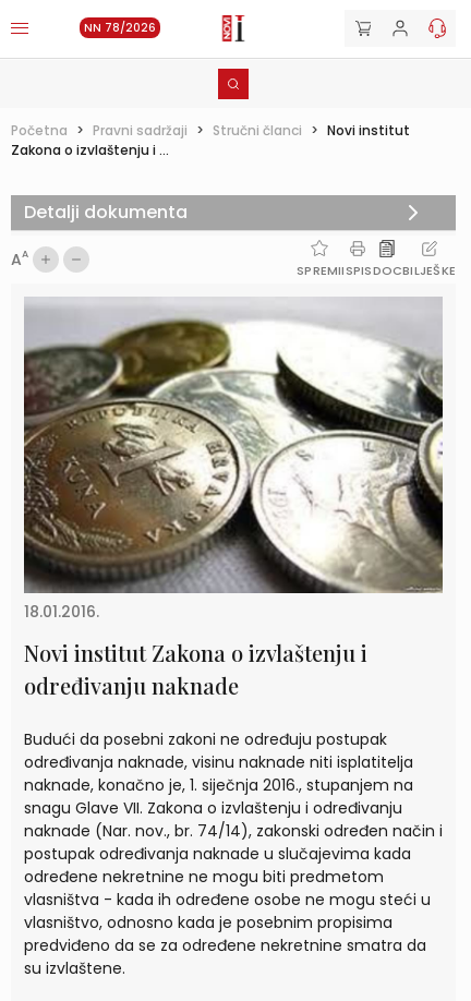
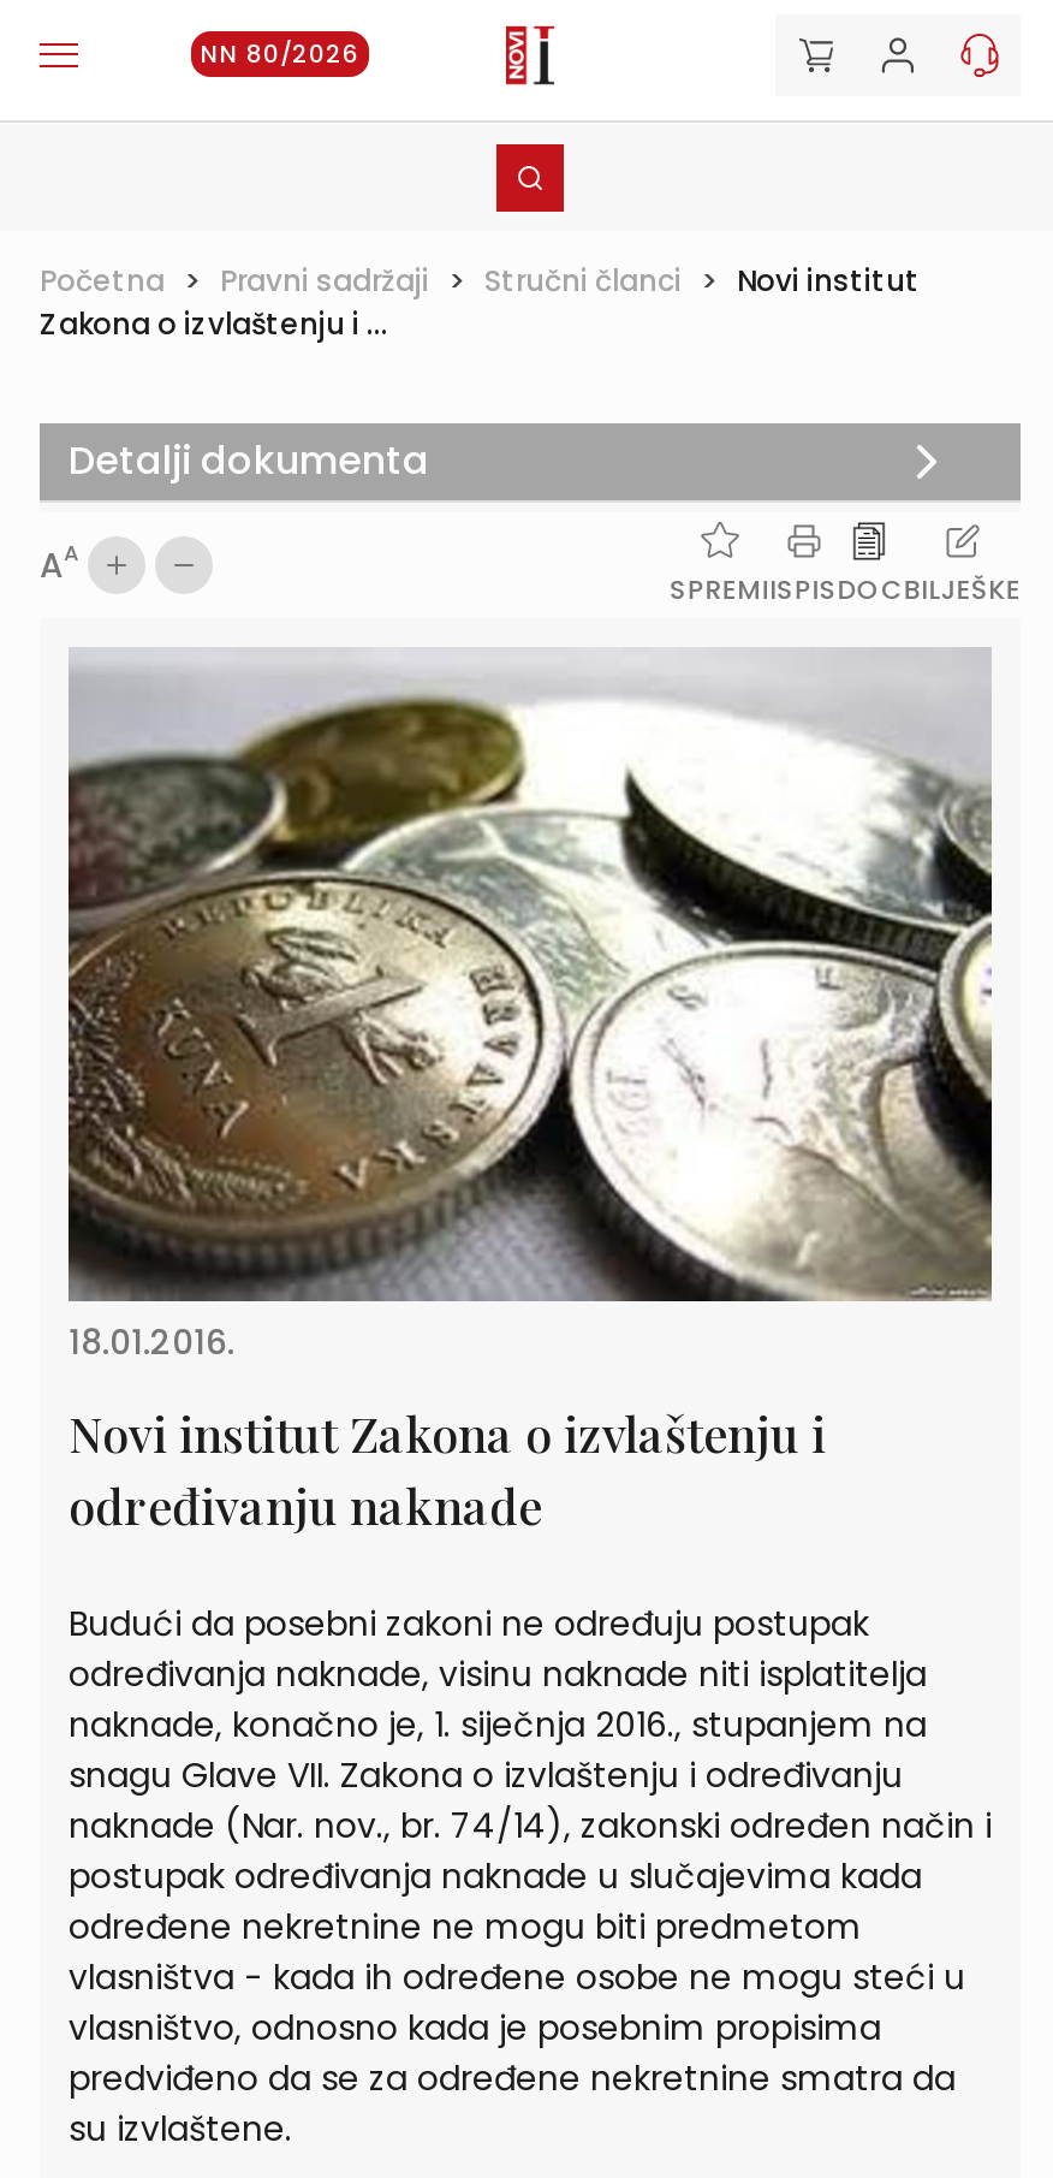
- NN 78/2026
+ NN 80/2026
